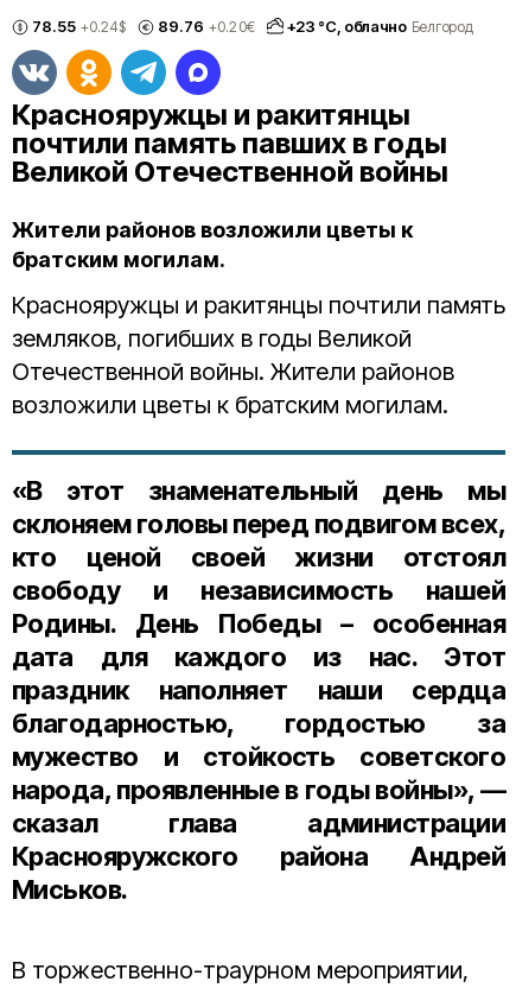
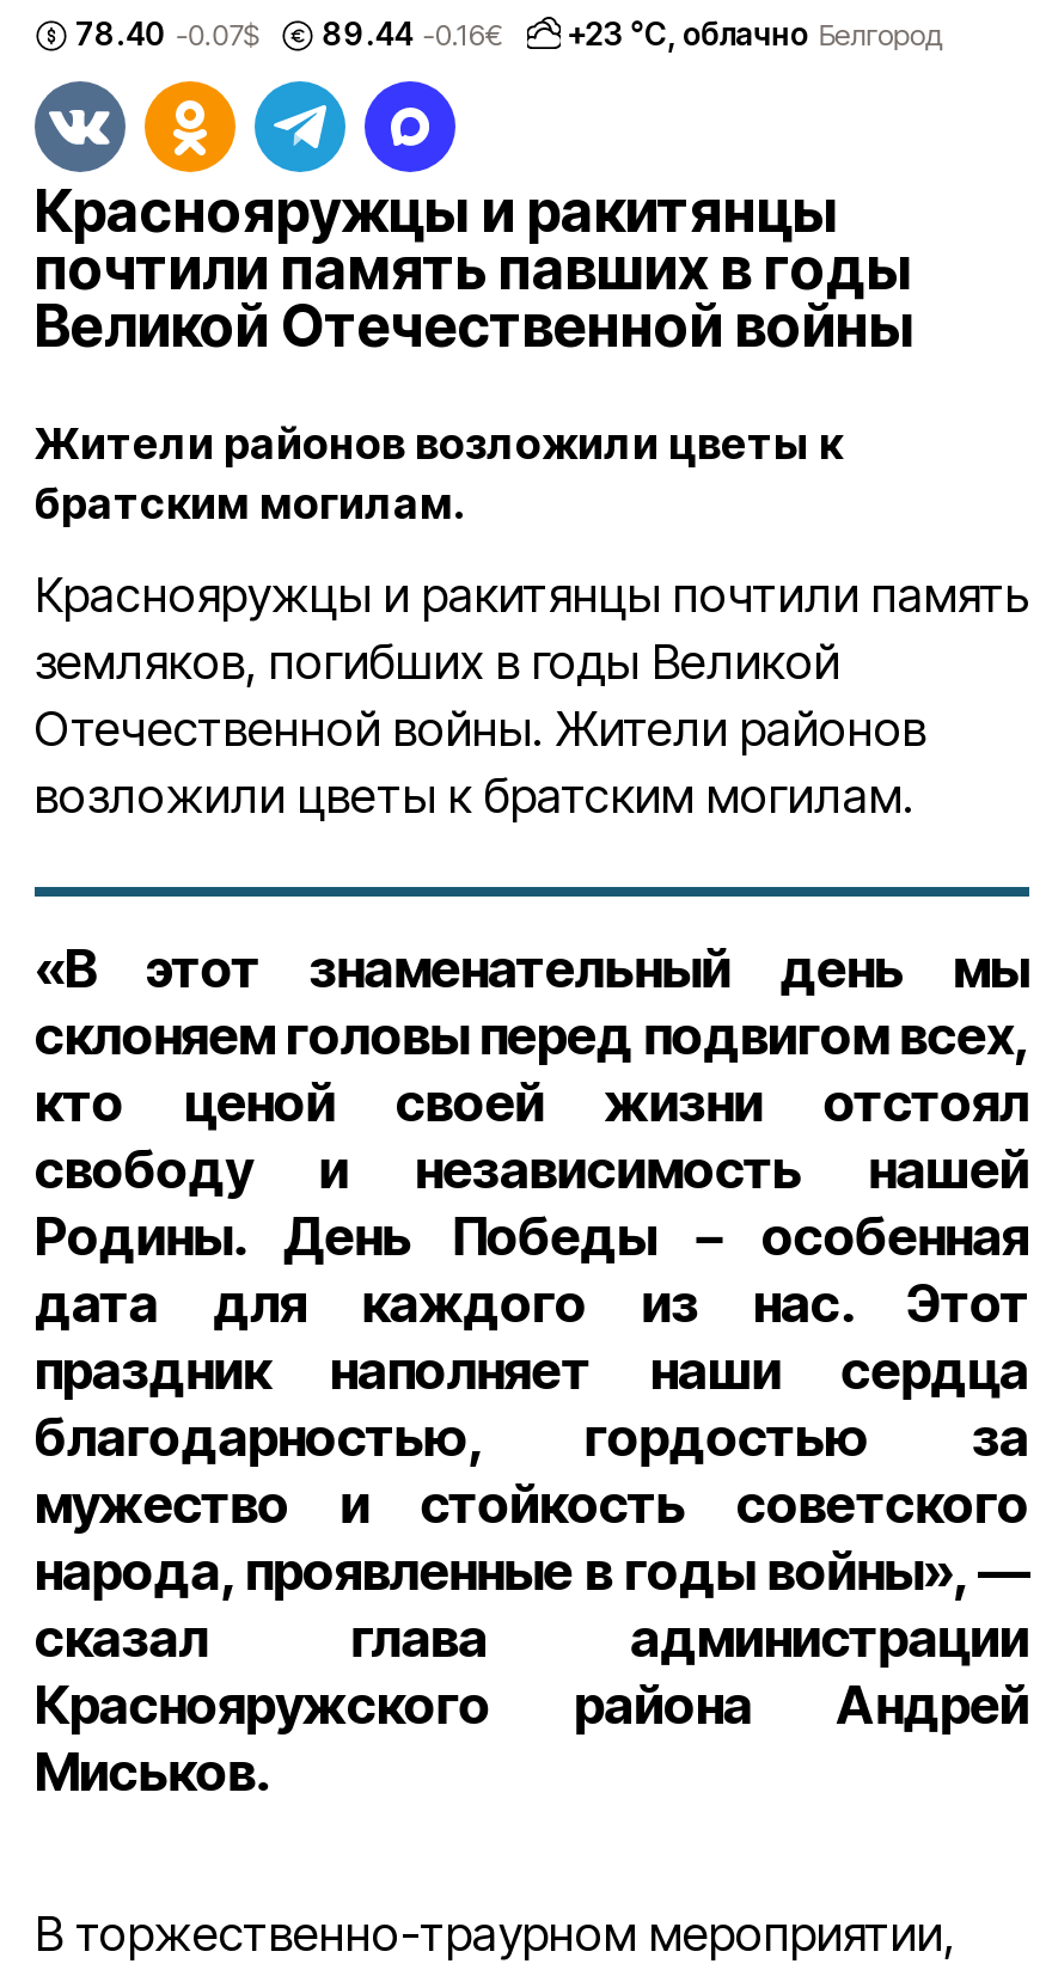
- 78.55 +0.24$
+ 78.40 -0.07$

- 89.76 +0.20€
+ 89.44 -0.16€
